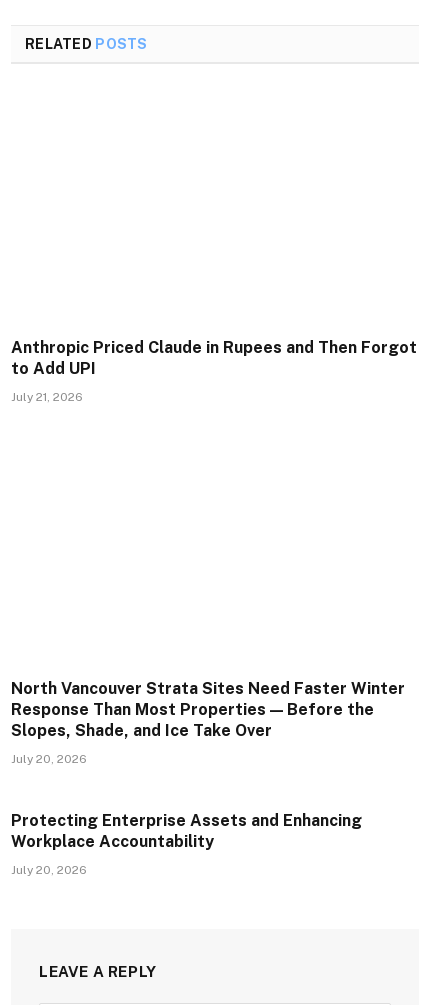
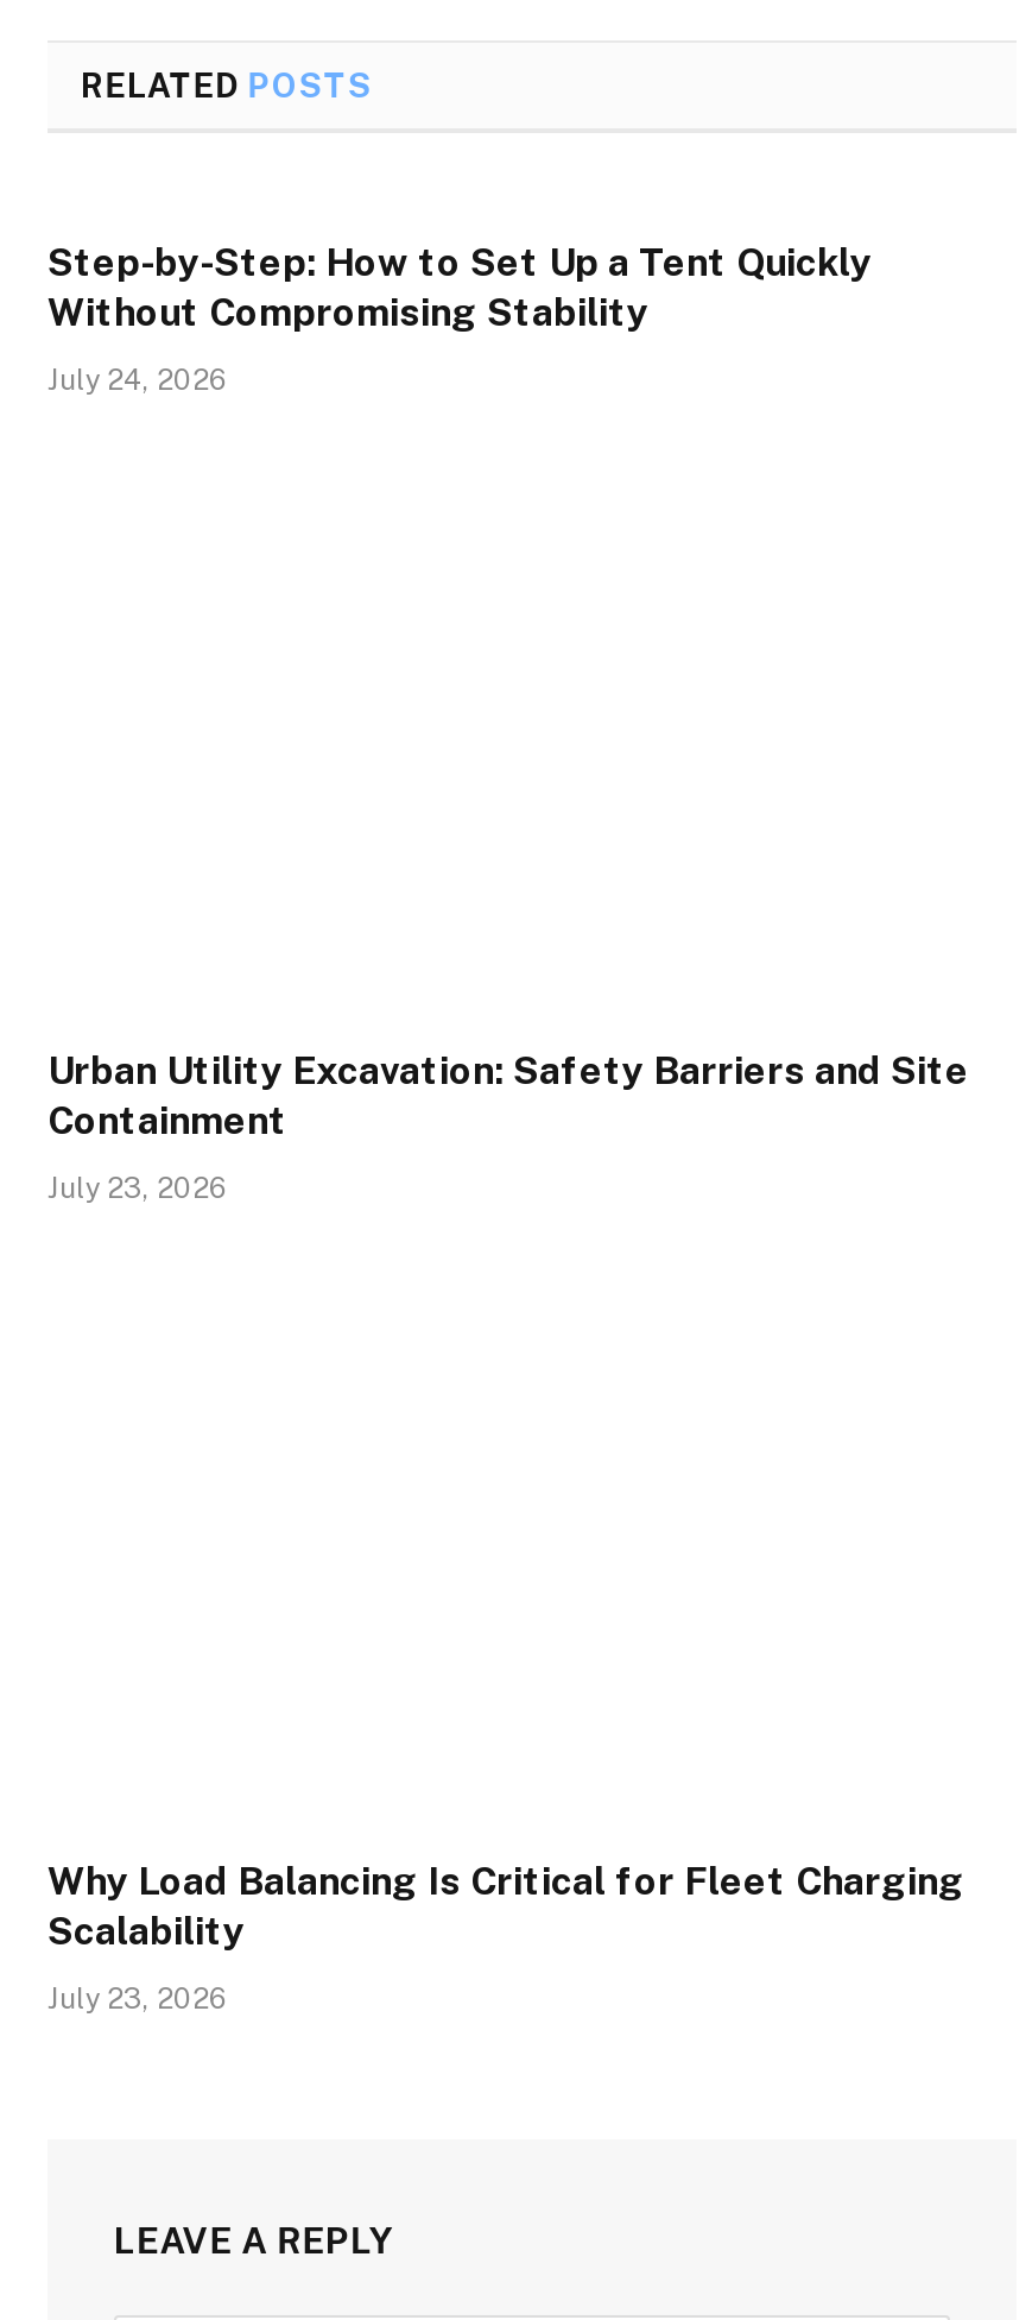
- Anthropic Priced Claude in Rupees and Then Forgot
- to Add UPI
+ Step-by-Step: How to Set Up a Tent Quickly
+ Without Compromising Stability

- July 21, 2026
+ July 24, 2026

- North Vancouver Strata Sites Need Faster Winter
- Response Than Most Properties — Before the
- Slopes, Shade, and Ice Take Over
+ Urban Utility Excavation: Safety Barriers and Site
+ Containment

- July 20, 2026
+ July 23, 2026

- Protecting Enterprise Assets and Enhancing
- Workplace Accountability
+ Why Load Balancing Is Critical for Fleet Charging
+ Scalability

- July 20, 2026
+ July 23, 2026
